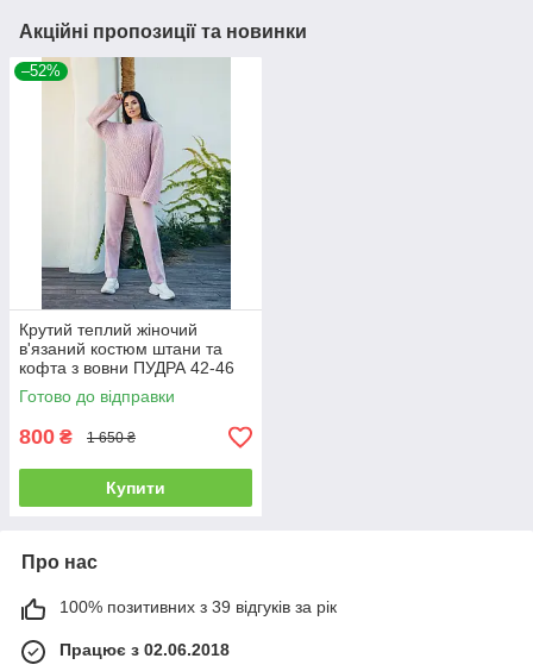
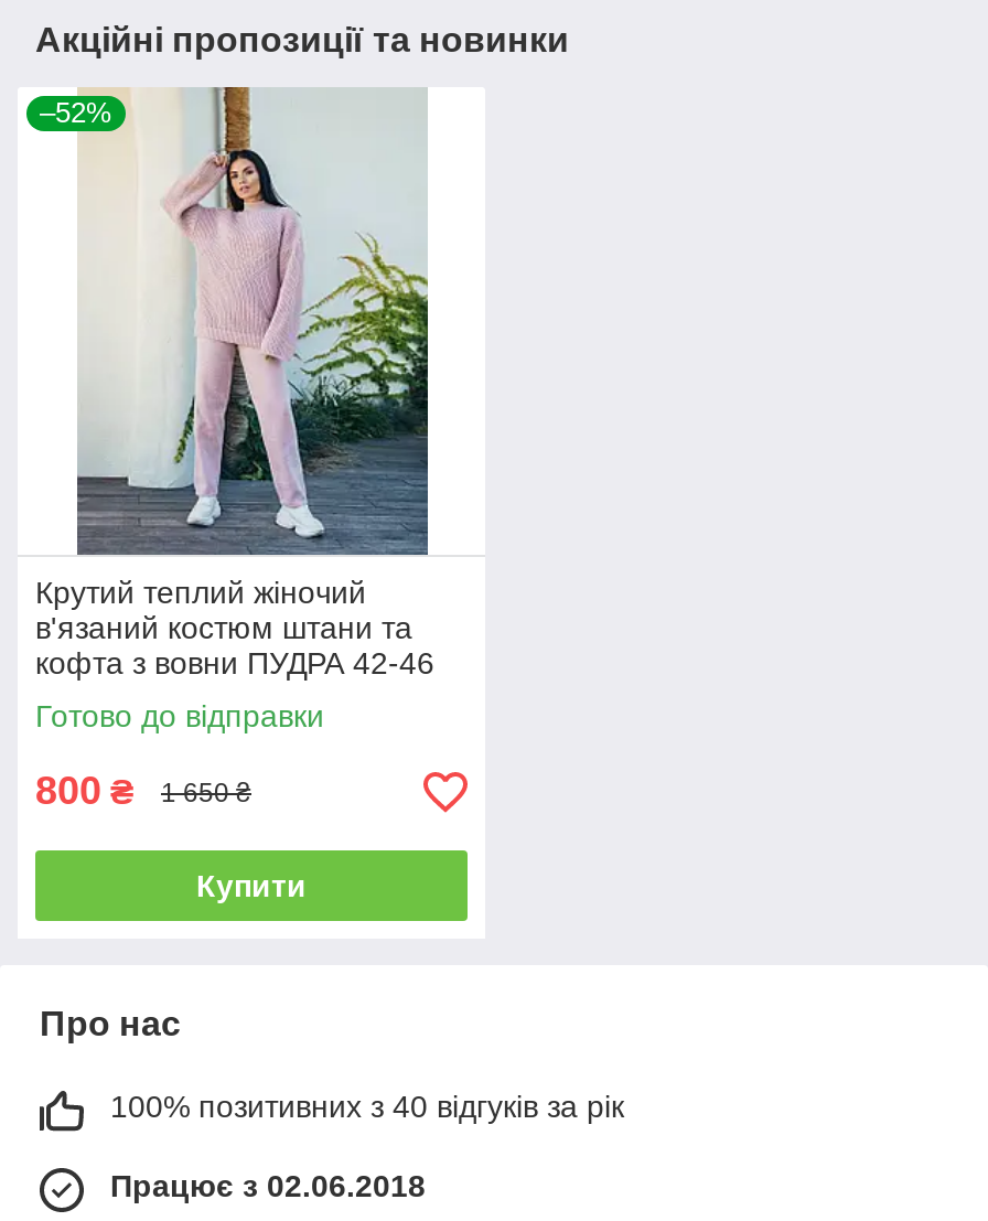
- 100% позитивних з 39 відгуків за рік
+ 100% позитивних з 40 відгуків за рік
